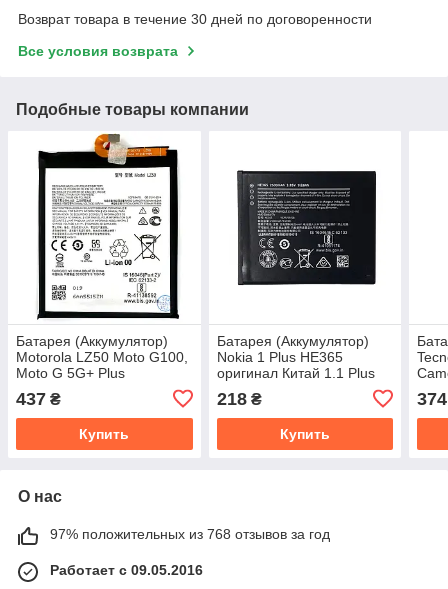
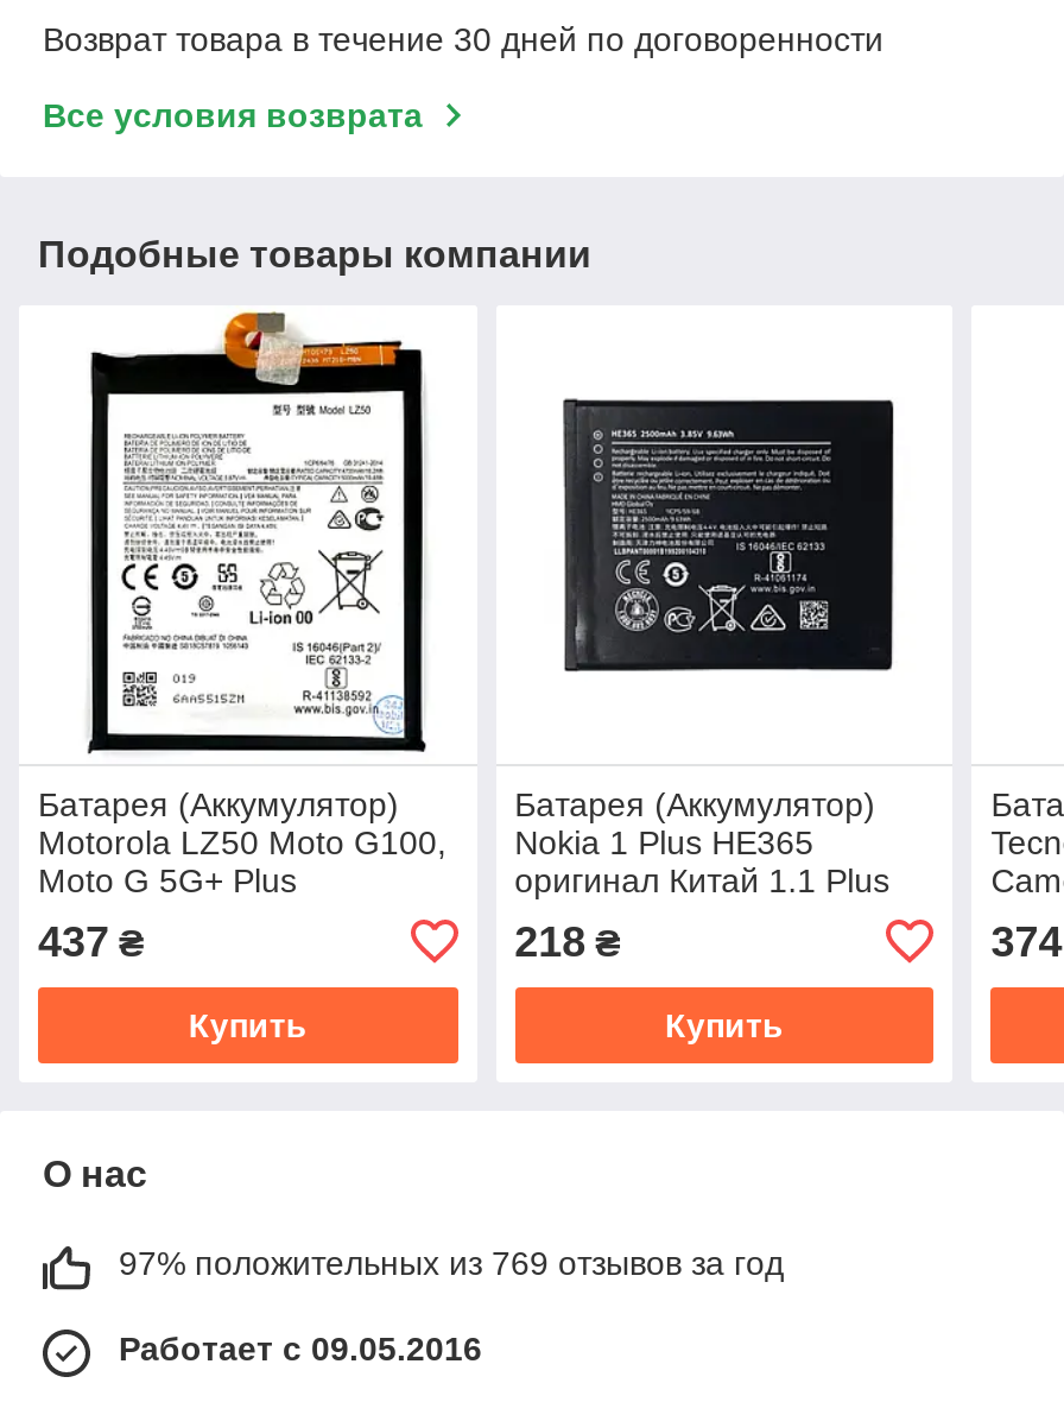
- 97% положительных из 768 отзывов за год
+ 97% положительных из 769 отзывов за год
